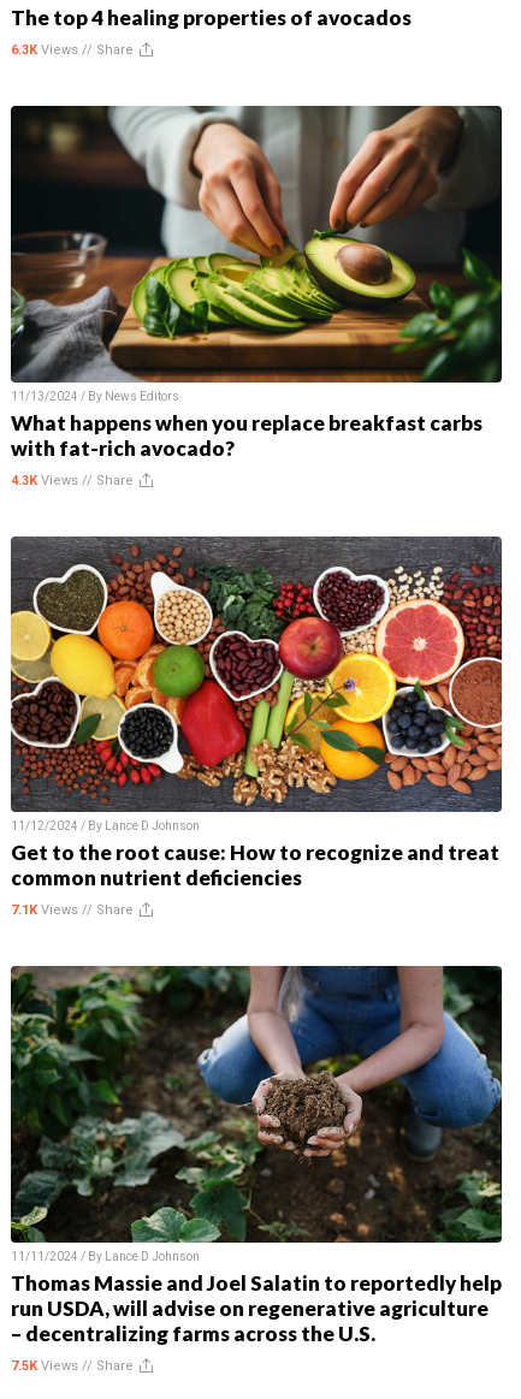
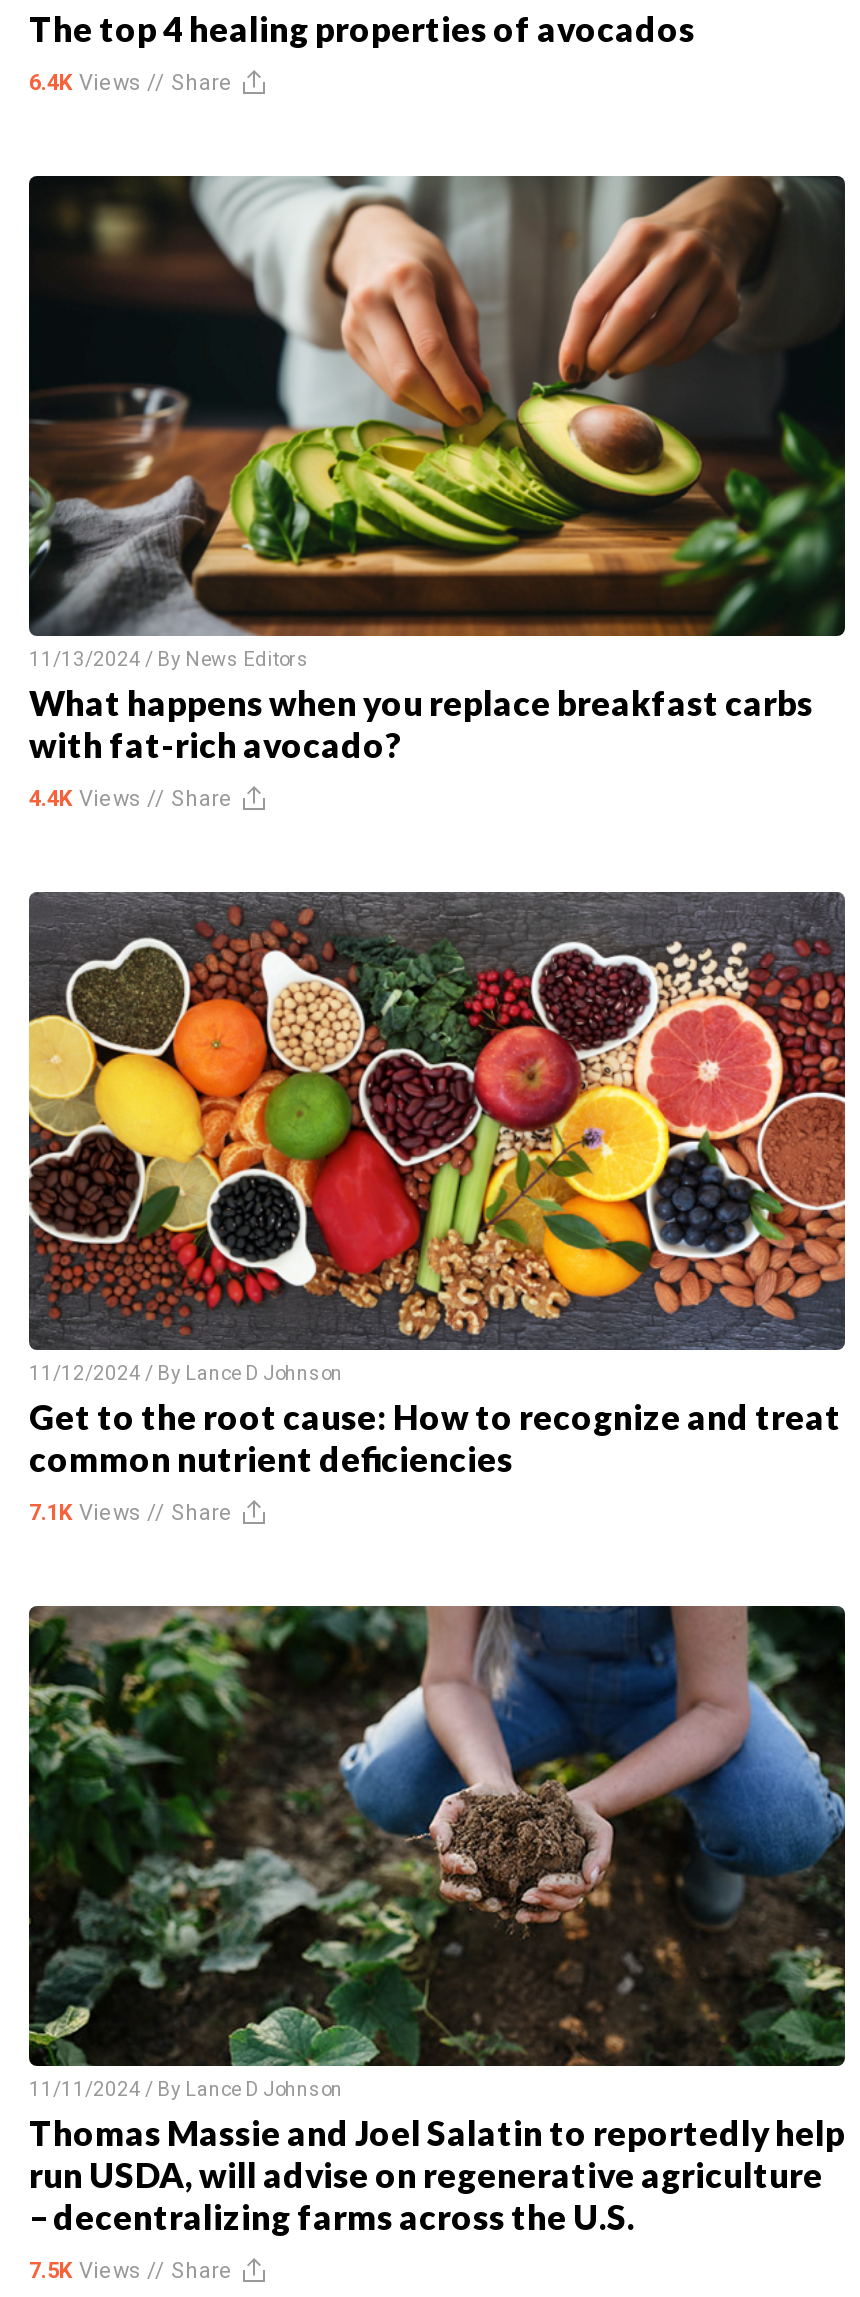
- 6.3K Views // Share
+ 6.4K Views // Share

- 4.3K Views // Share
+ 4.4K Views // Share
